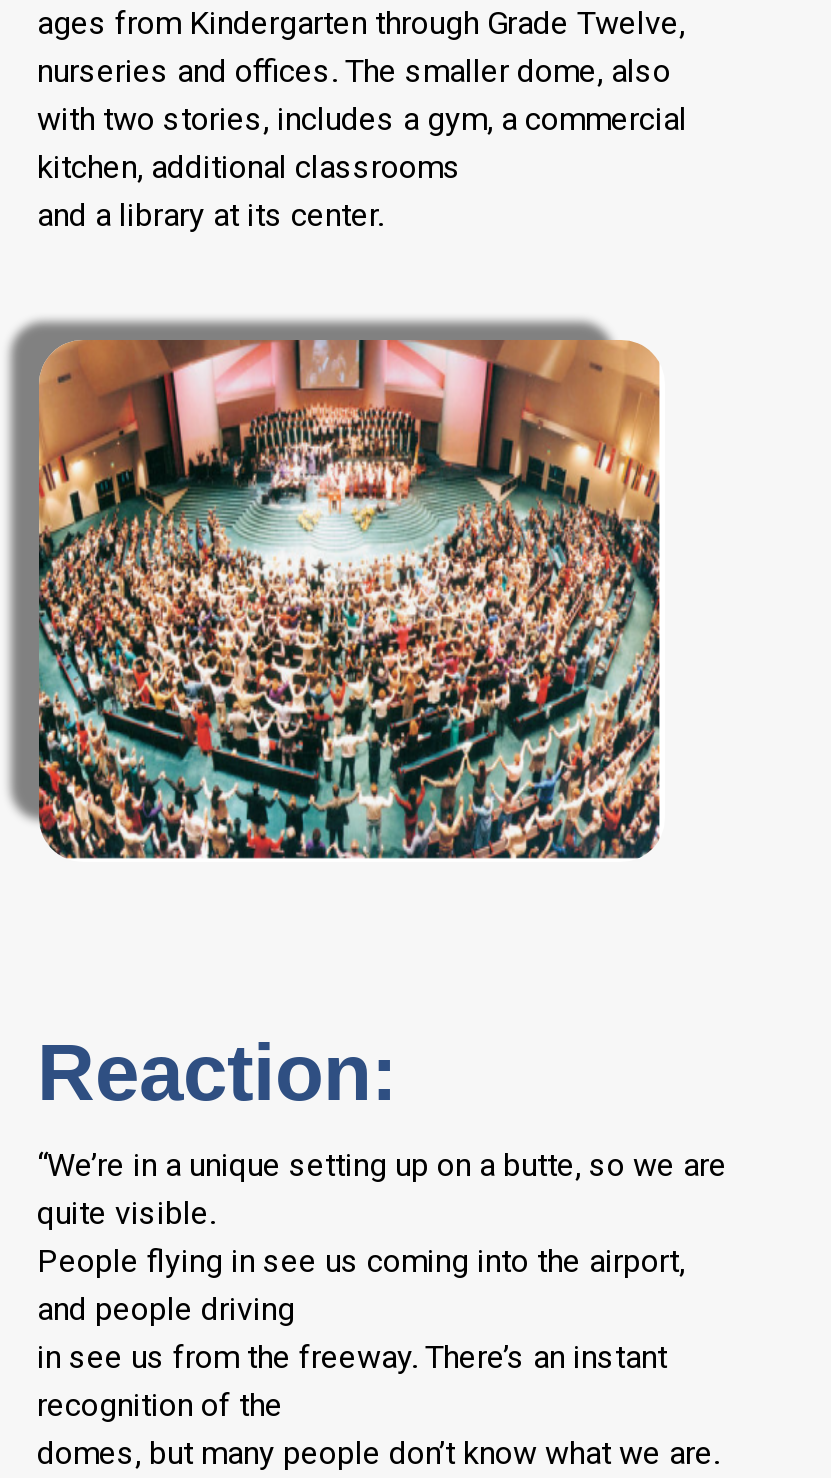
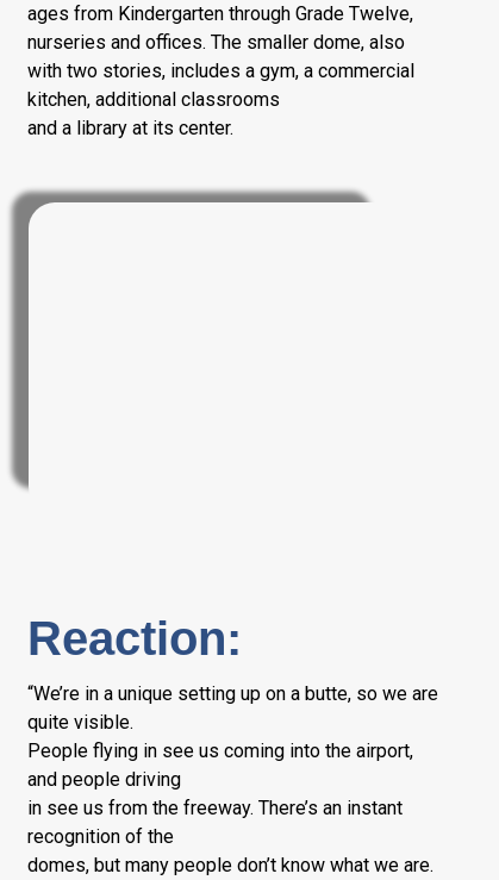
- [image]
